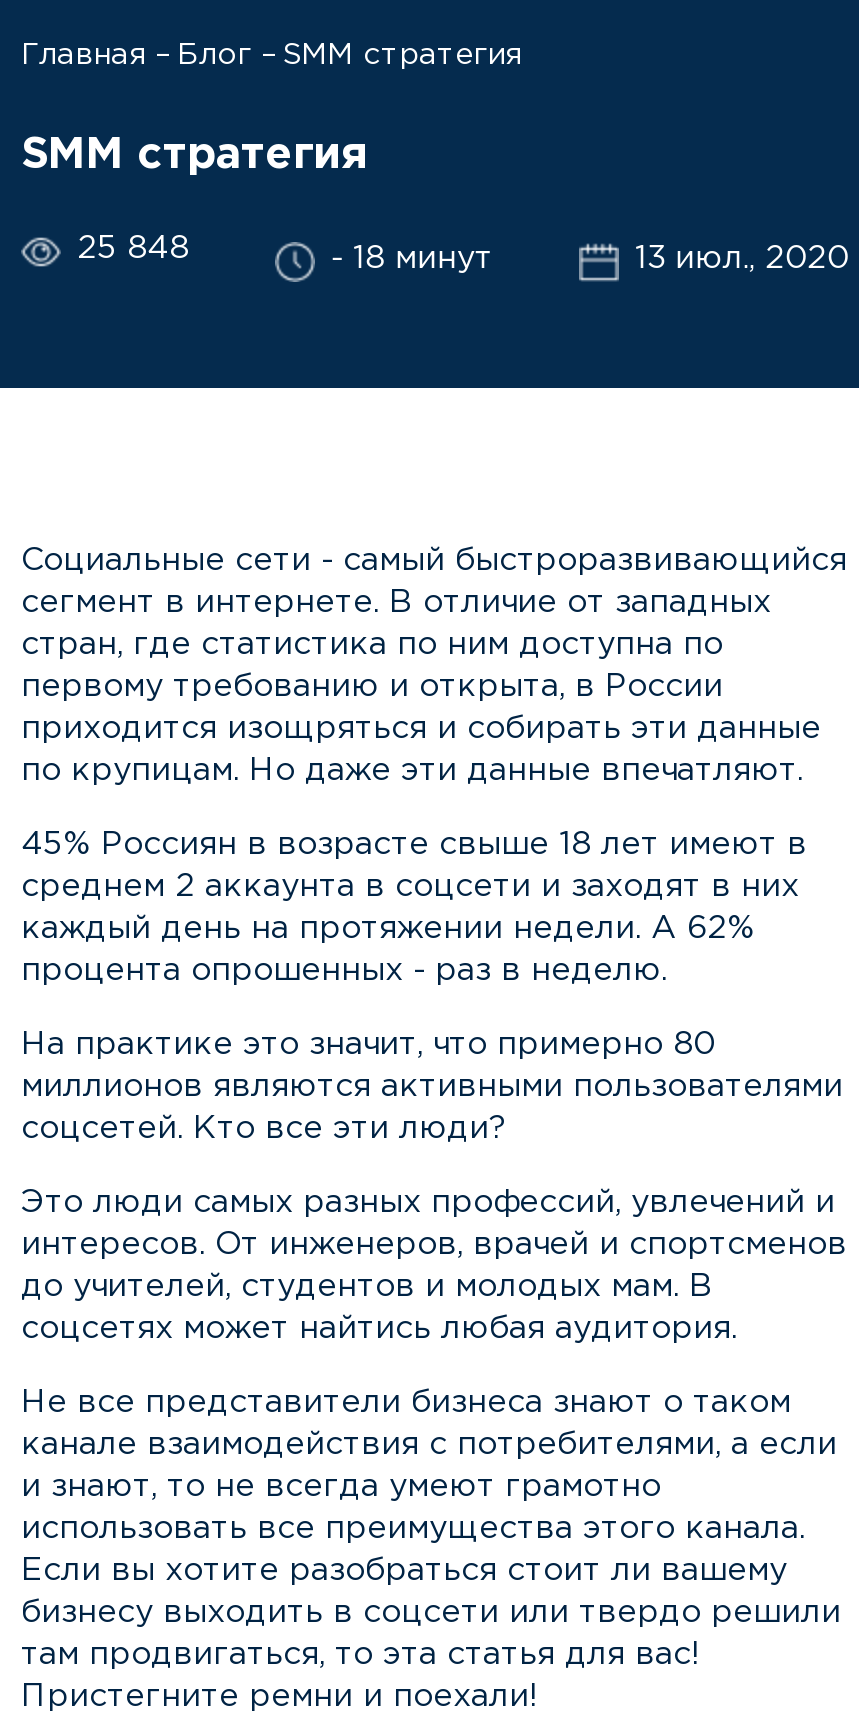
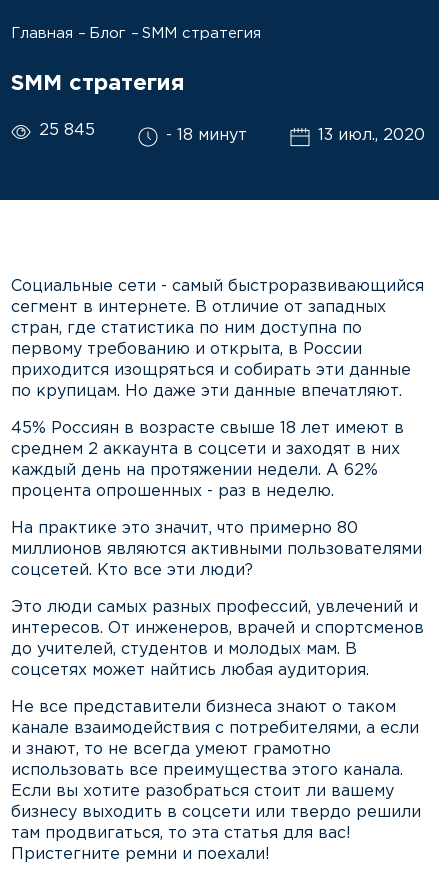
- 25 848
+ 25 845
